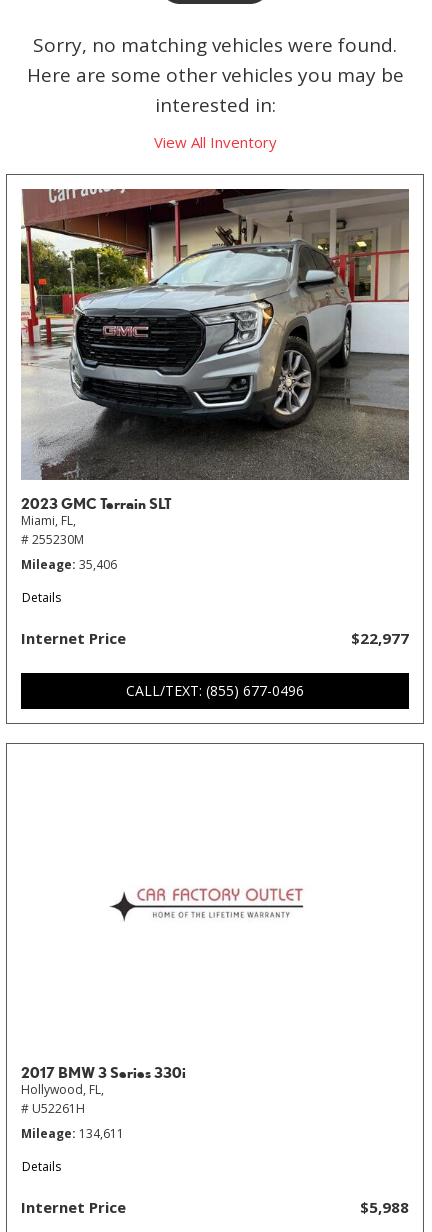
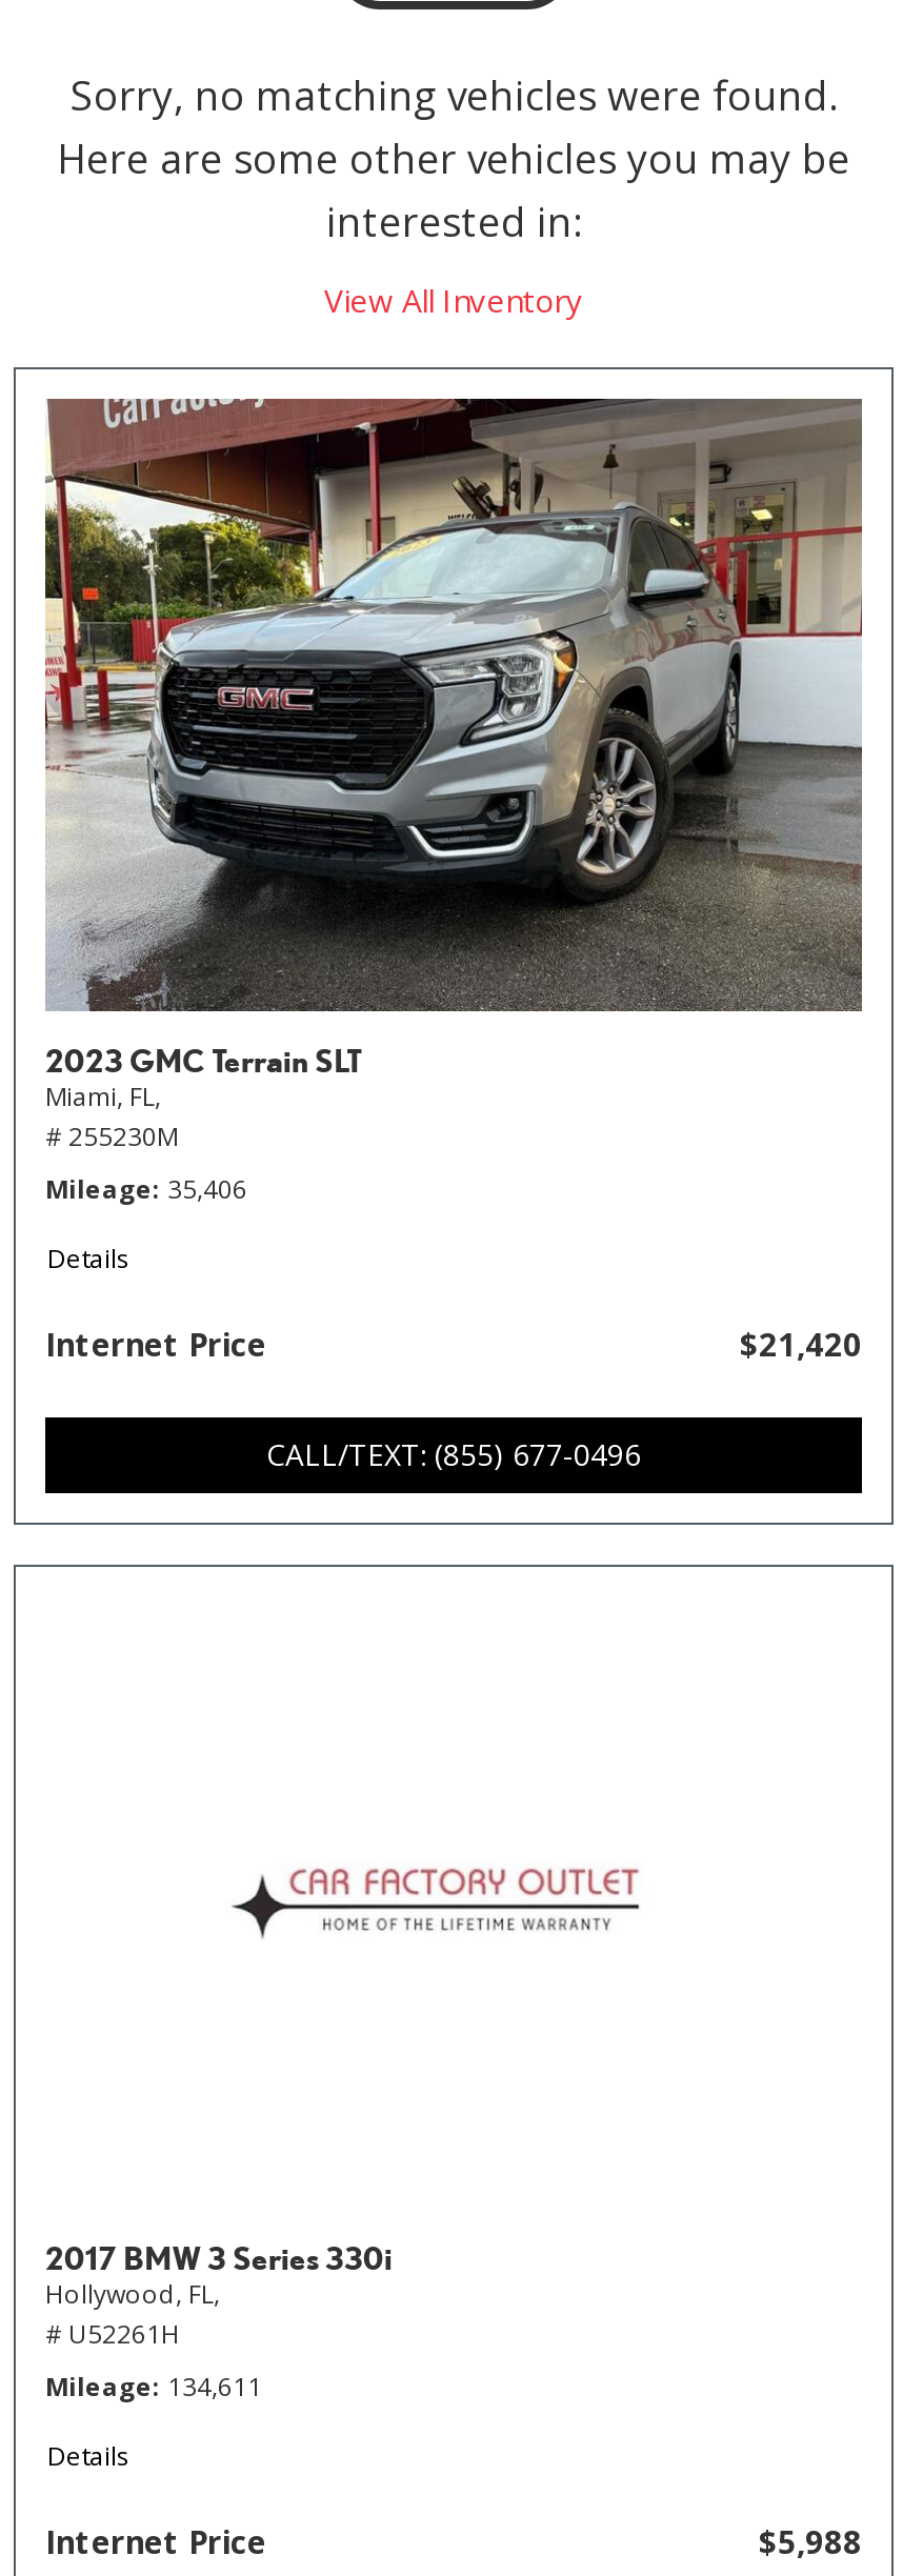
- $22,977
+ $21,420
